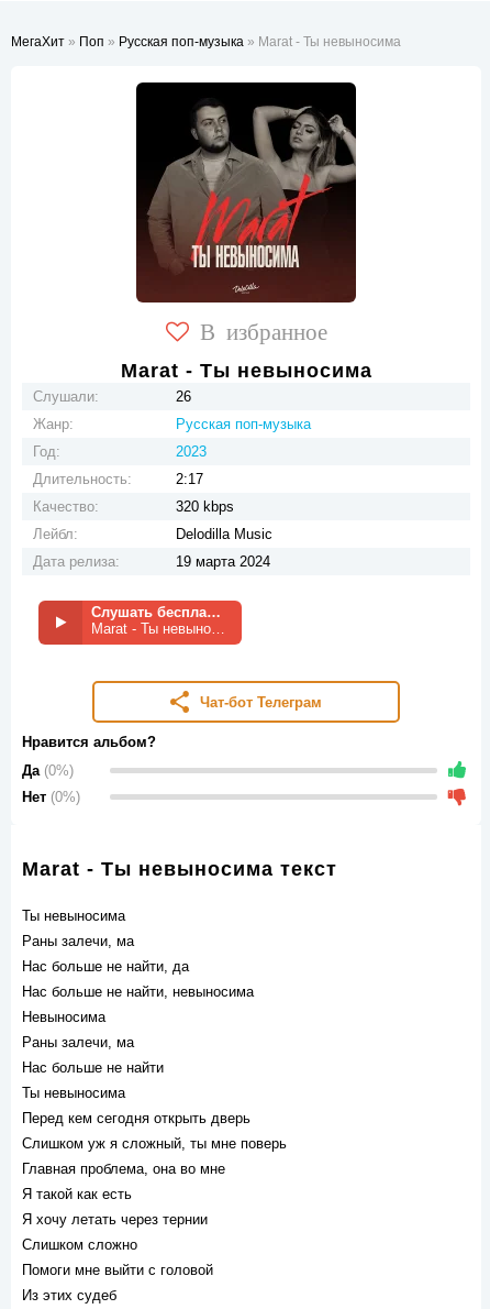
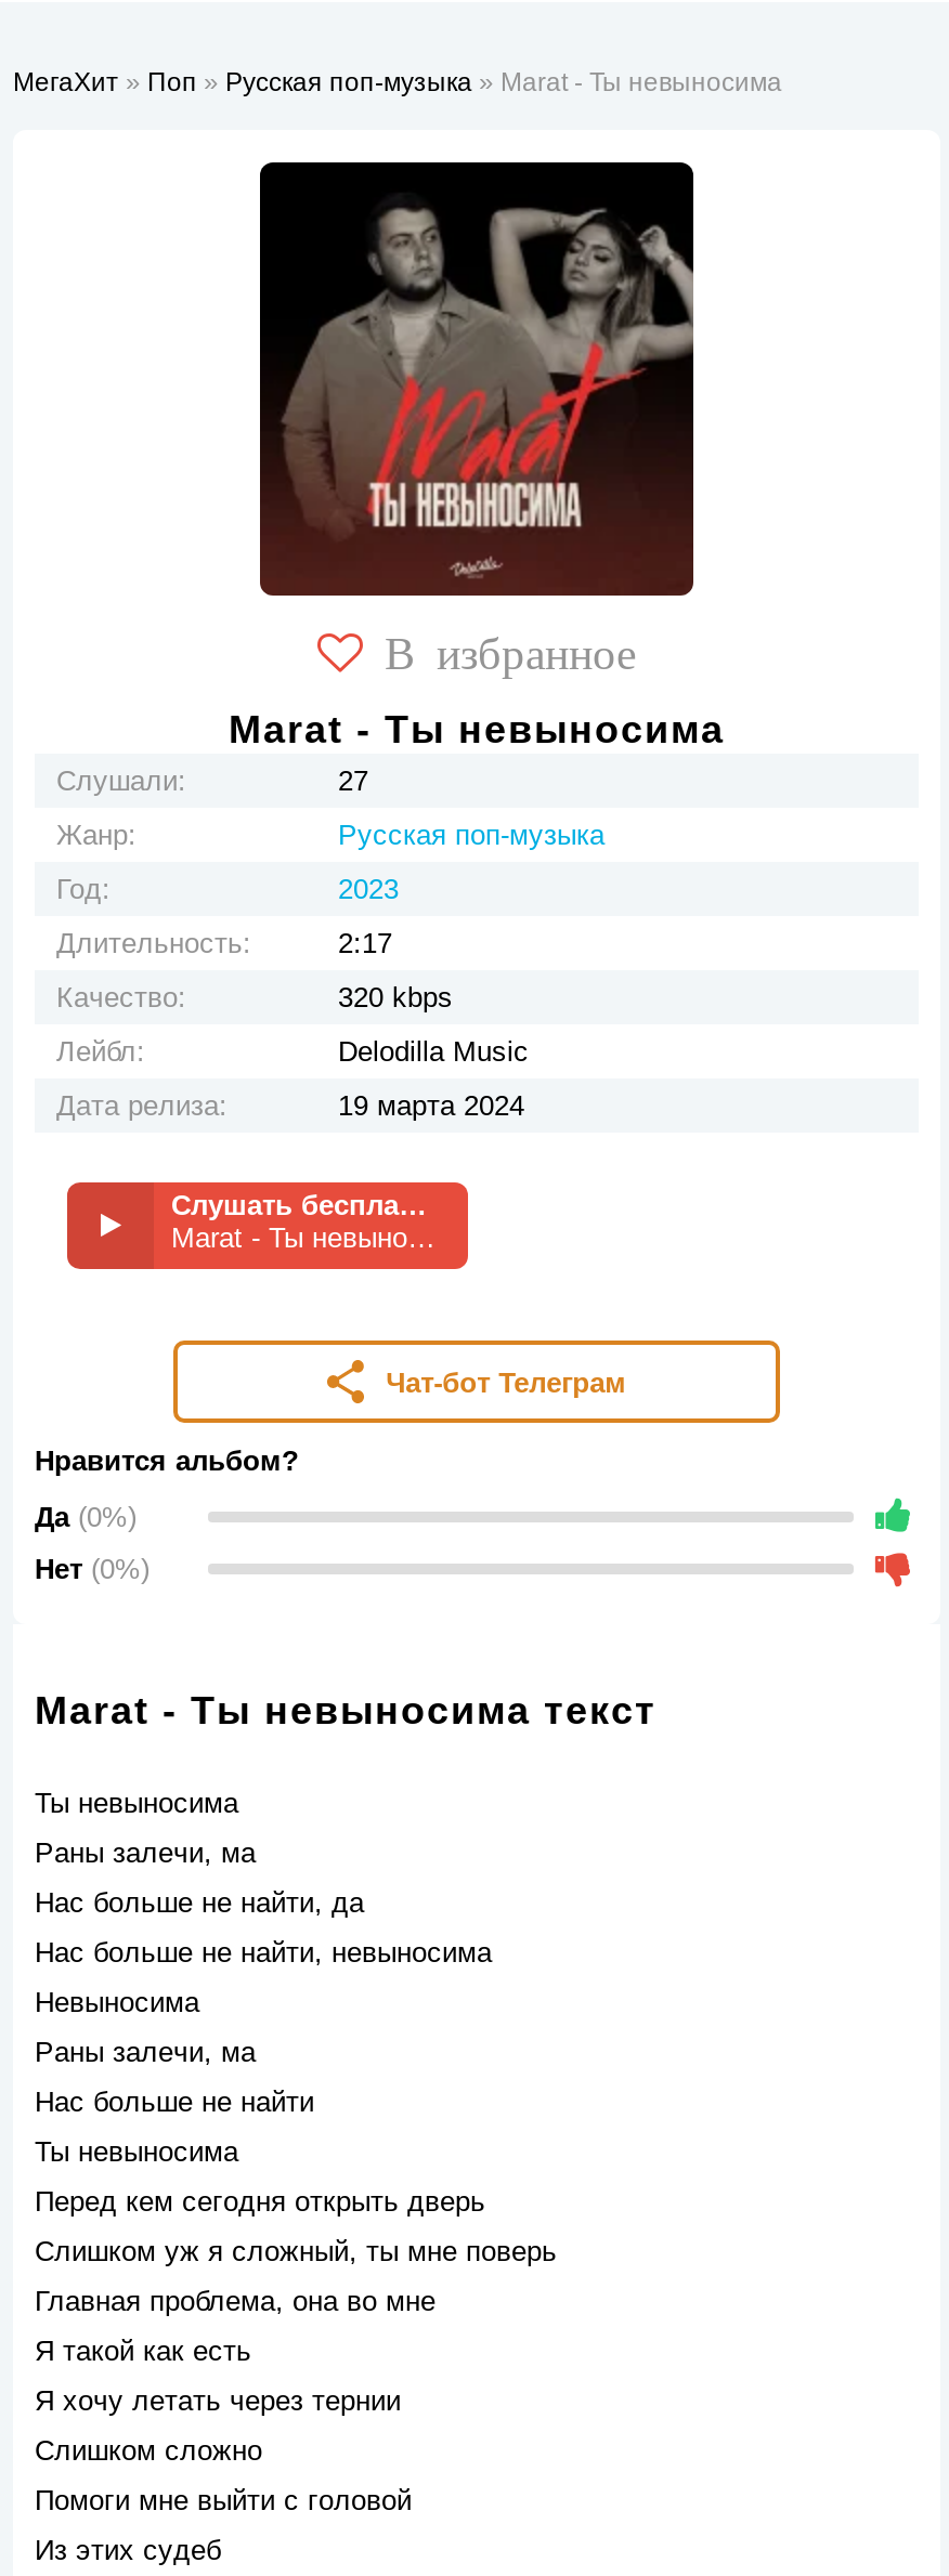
- 26
+ 27
